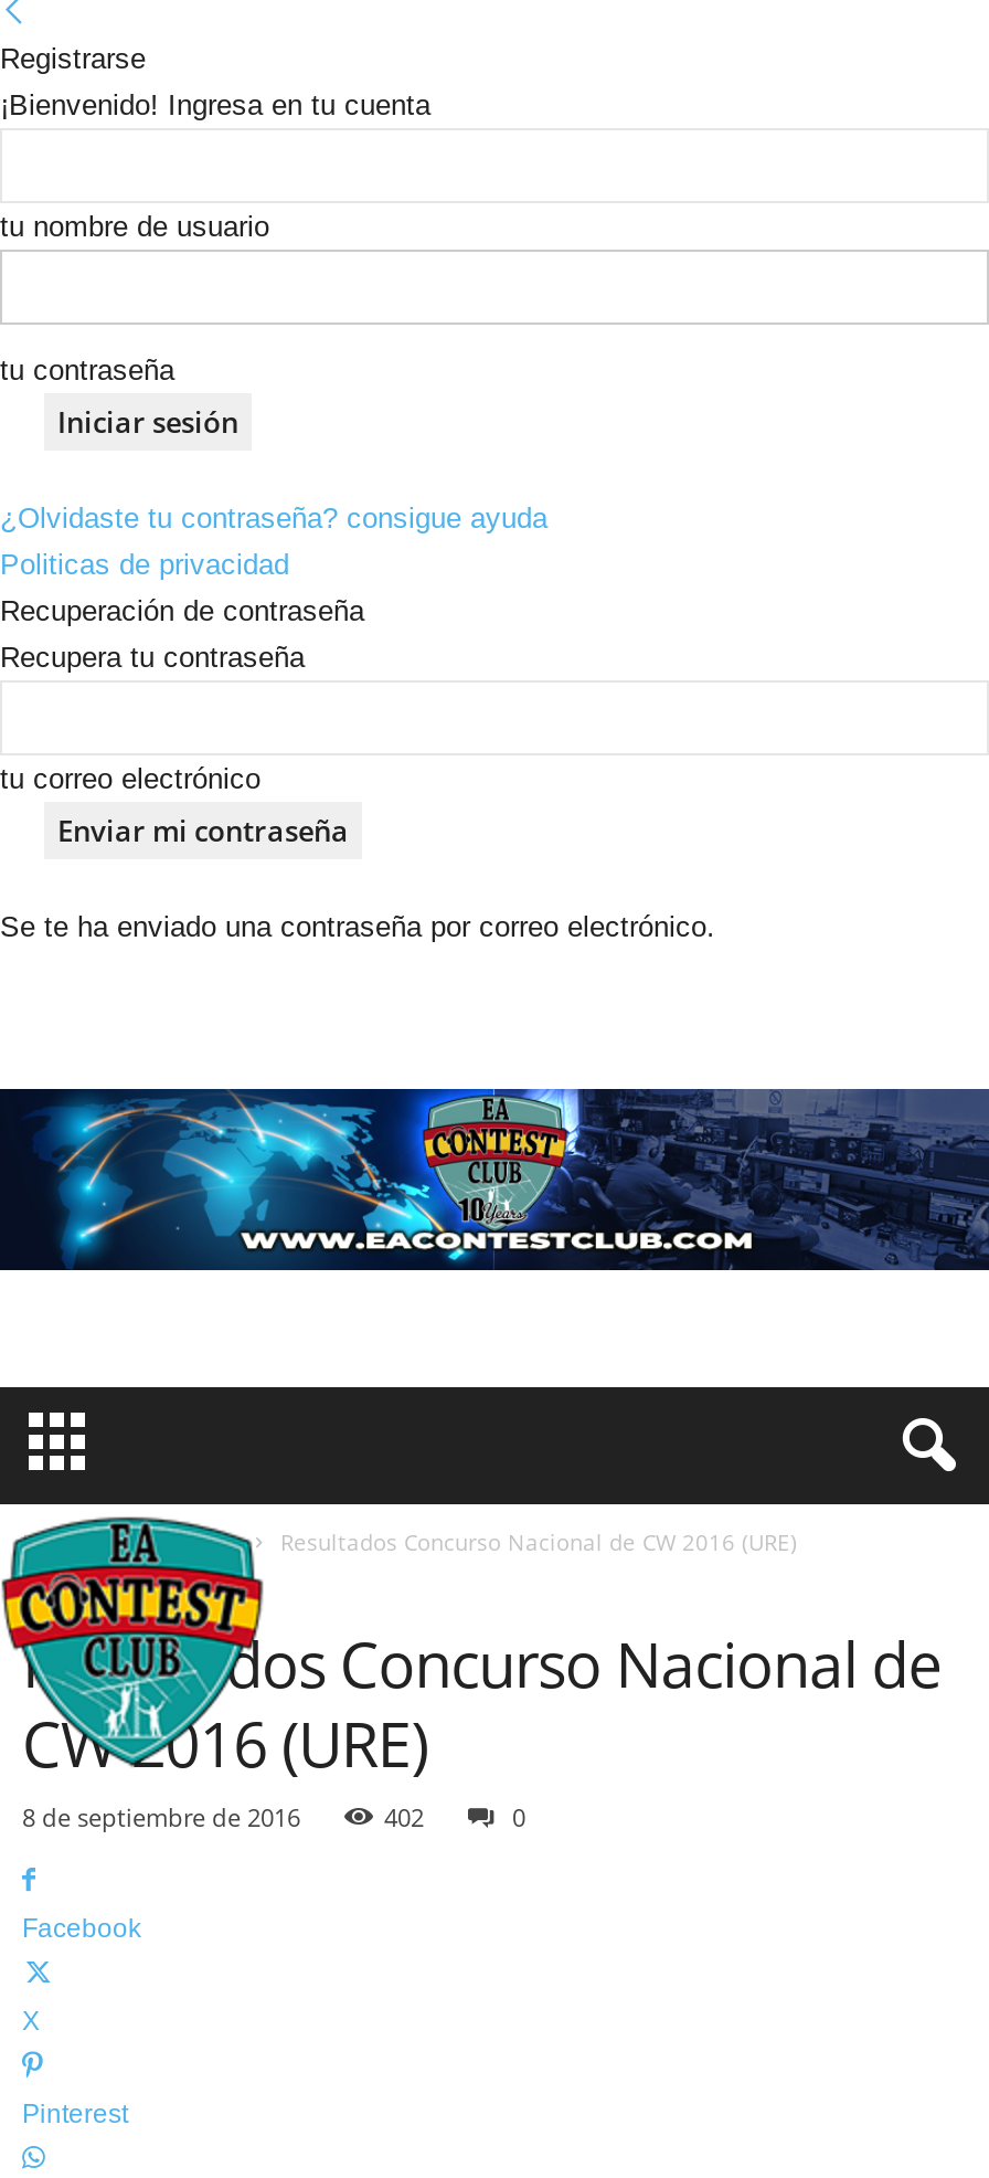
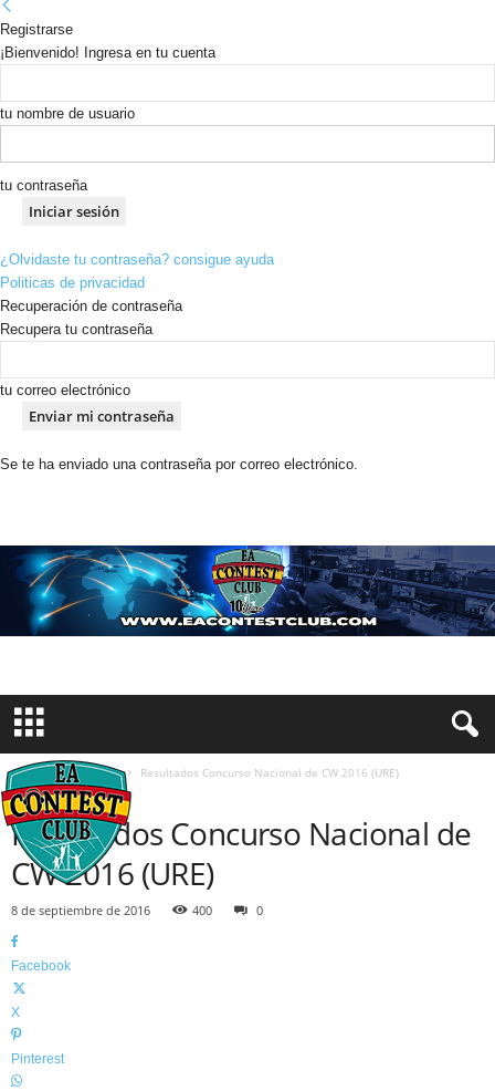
- 402
+ 400
